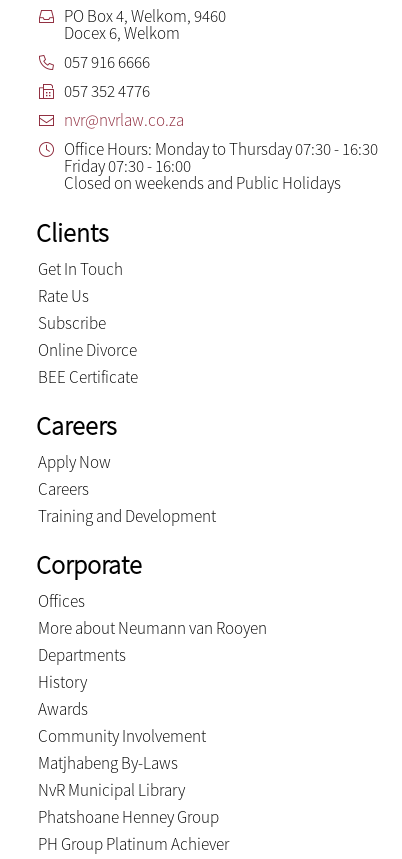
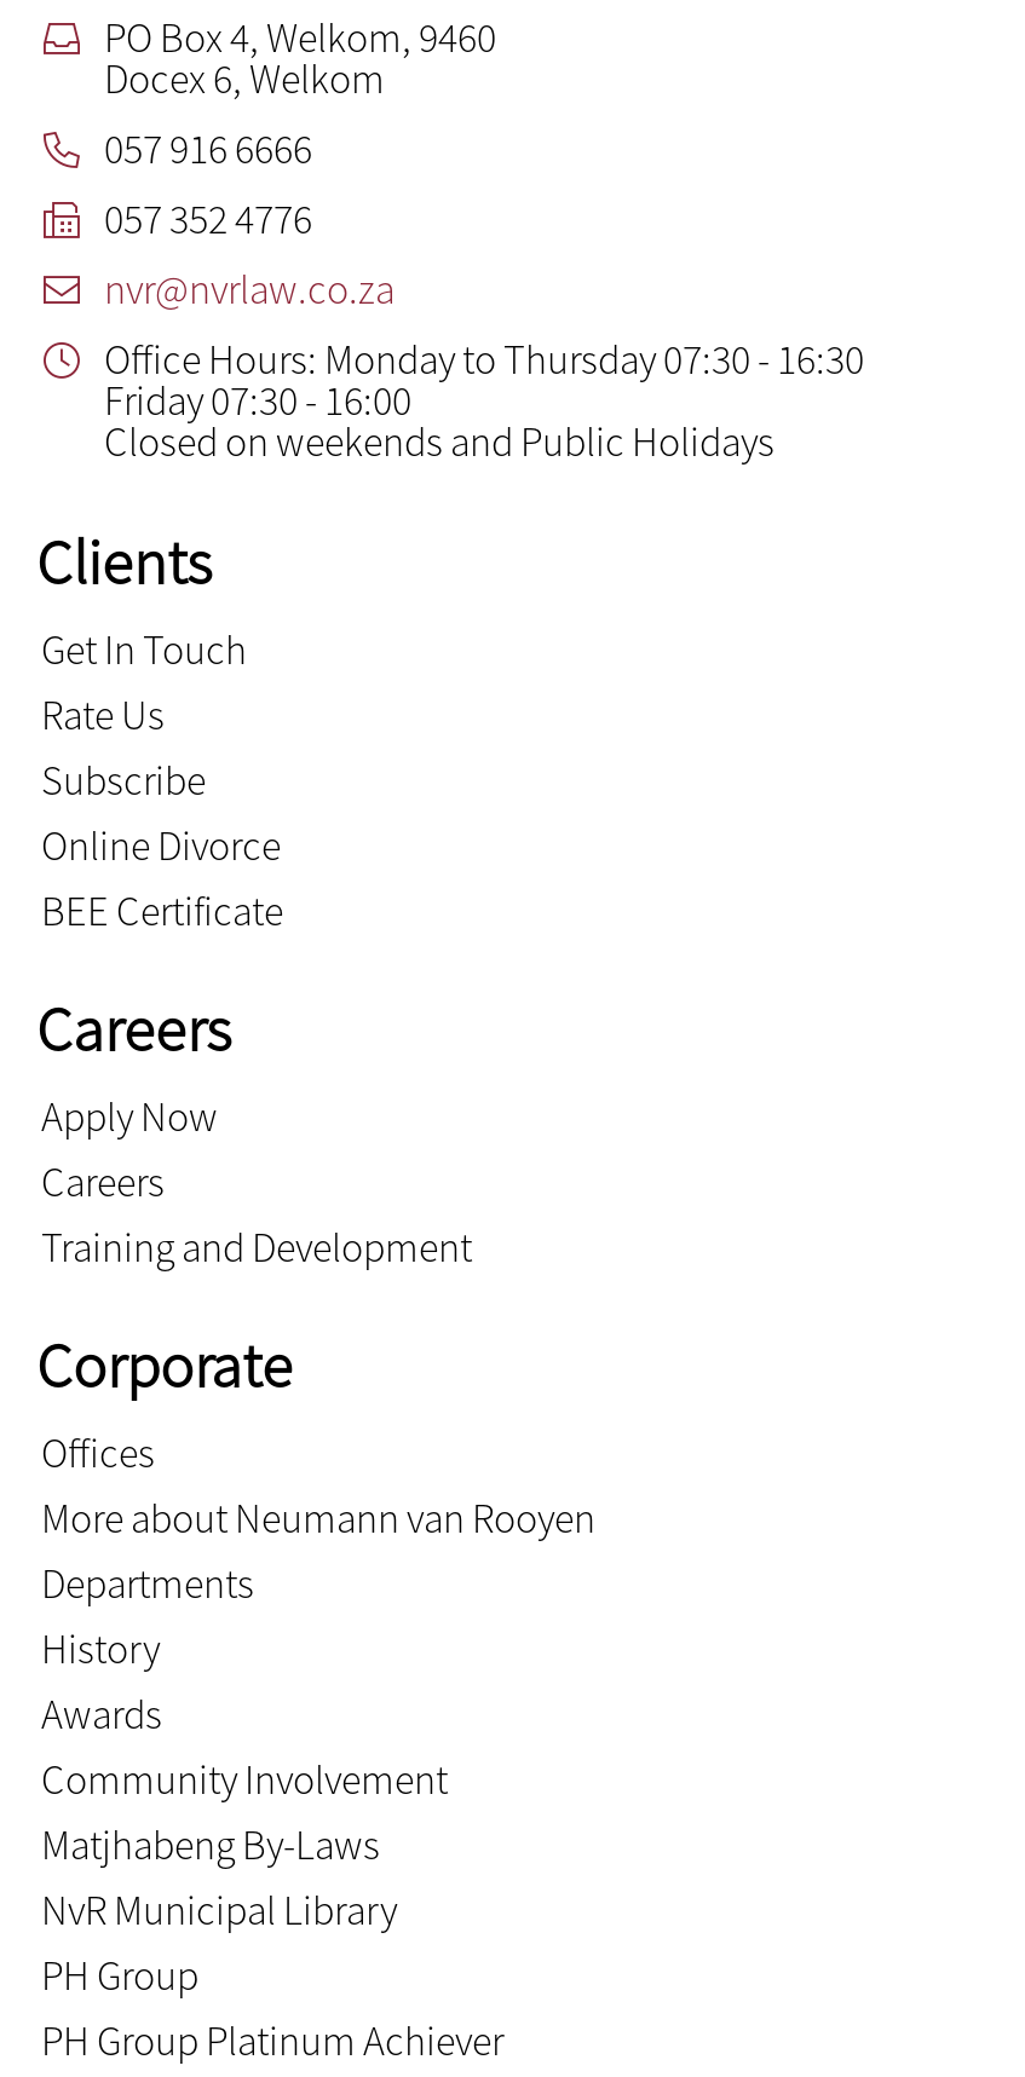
- Phatshoane Henney Group
+ PH Group
